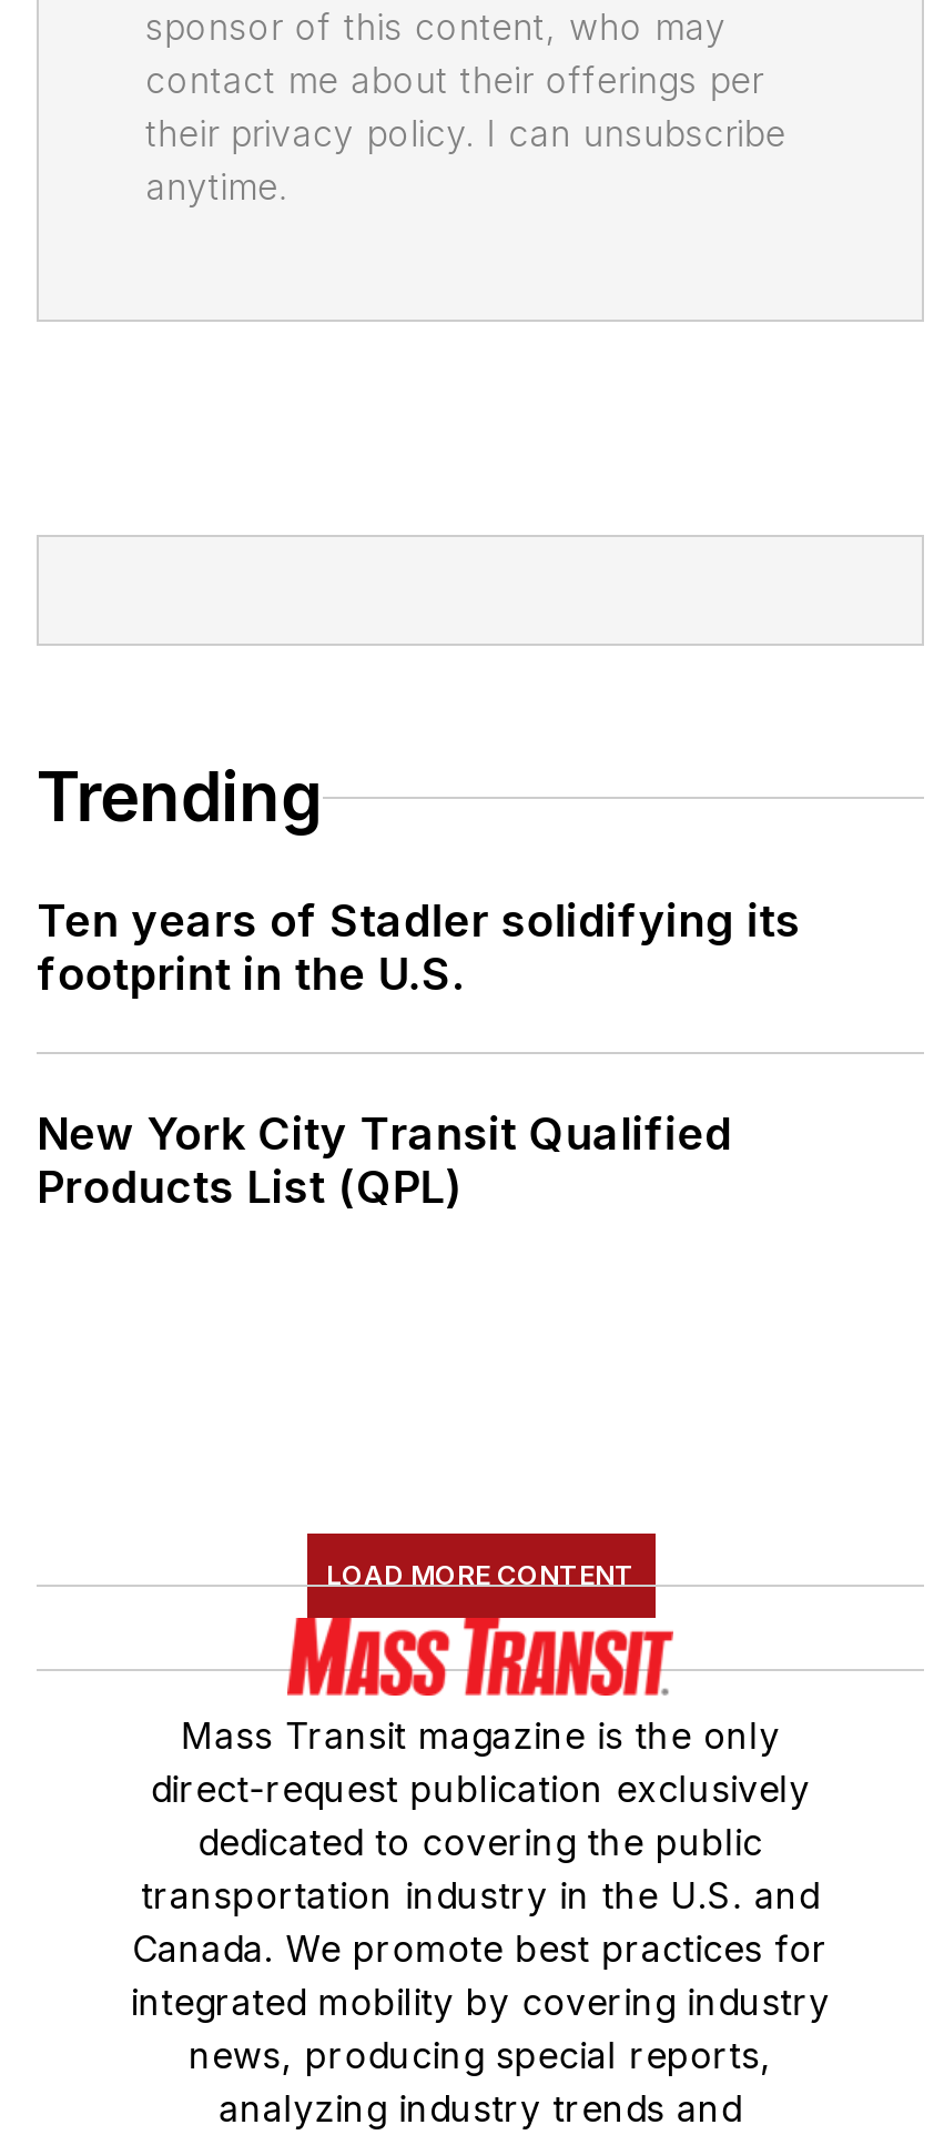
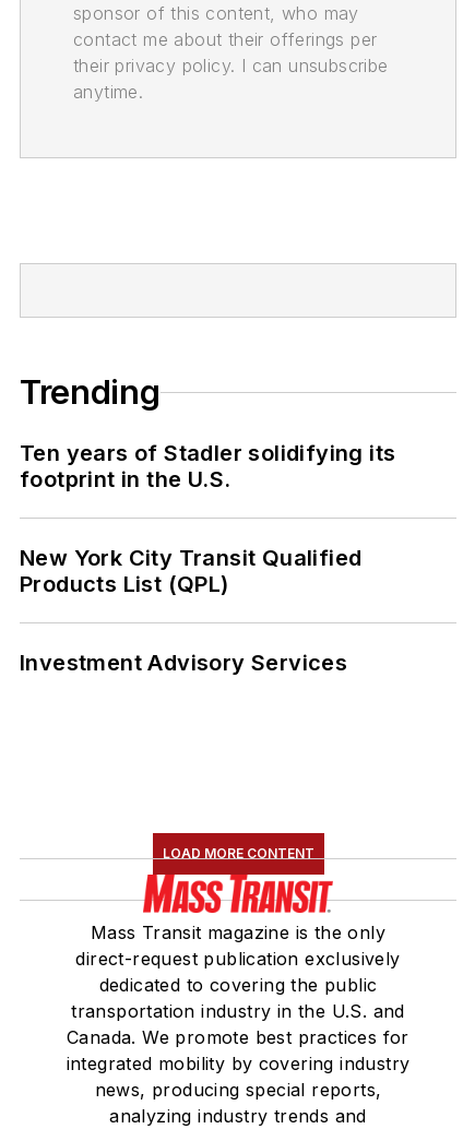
+ Investment Advisory Services
